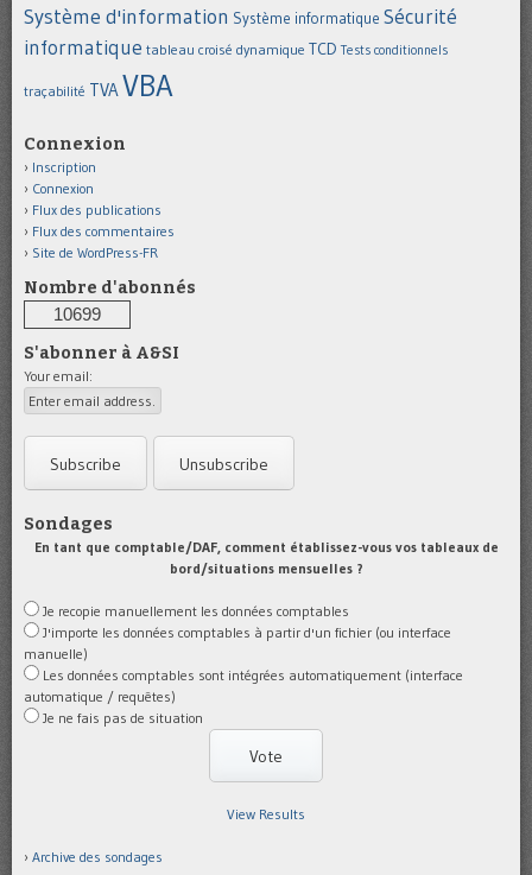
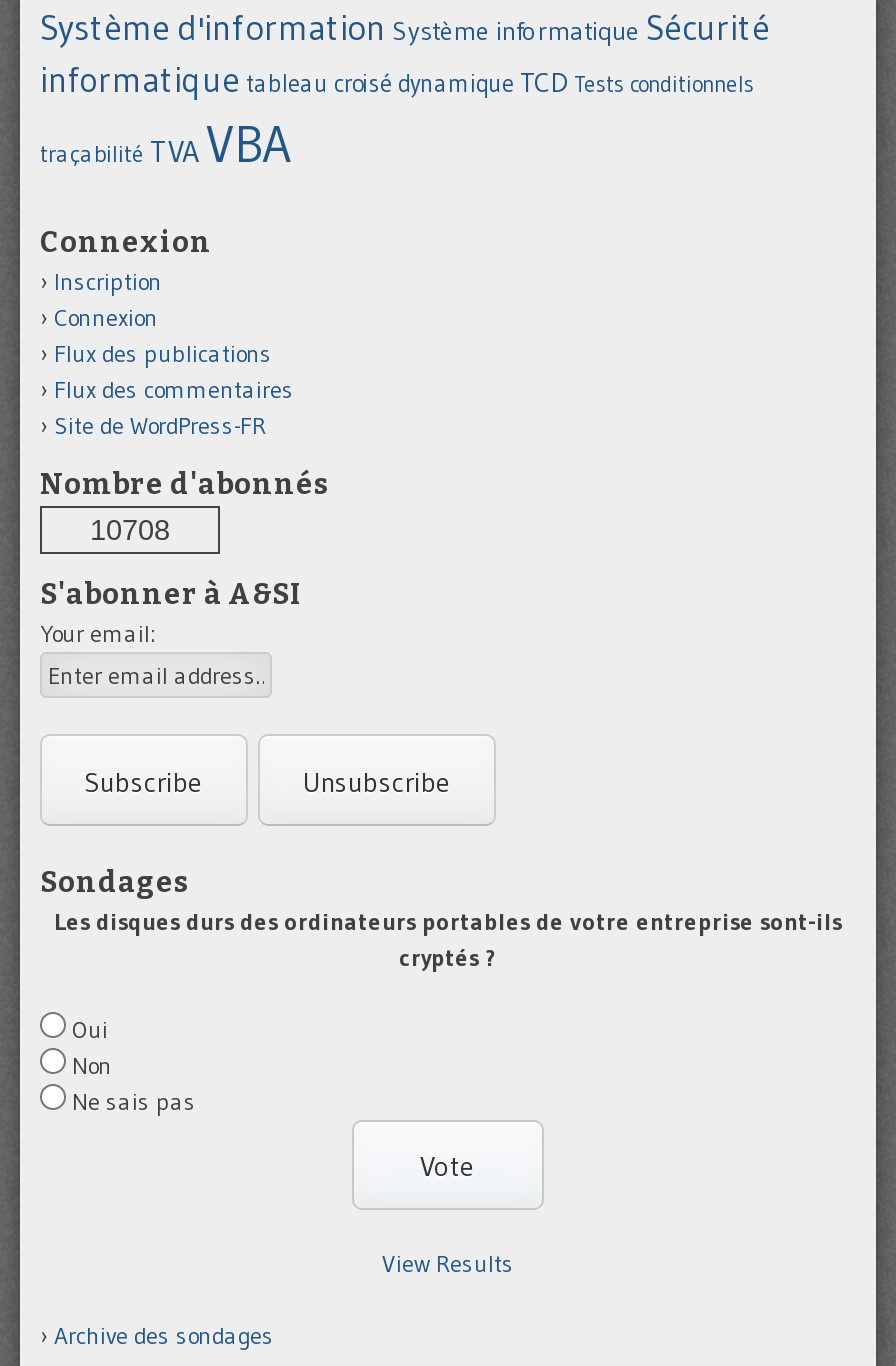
- 10699
+ 10708

- En tant que comptable/DAF, comment établissez-vous vos tableaux de
- bord/situations mensuelles ?
+ Les disques durs des ordinateurs portables de votre entreprise sont-ils
+ cryptés ?

- Je recopie manuellement les données comptables
- J'importe les données comptables à partir d'un fichier (ou interface
- manuelle)
- Les données comptables sont intégrées automatiquement (interface
- automatique / requêtes)
- Je ne fais pas de situation
+ Oui
+ Non
+ Ne sais pas
